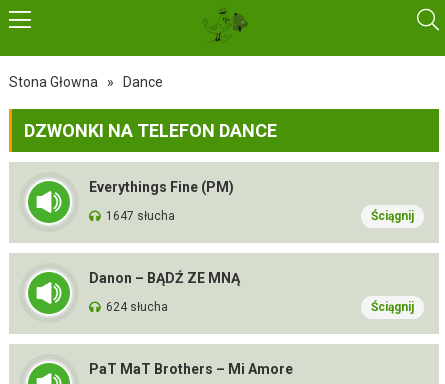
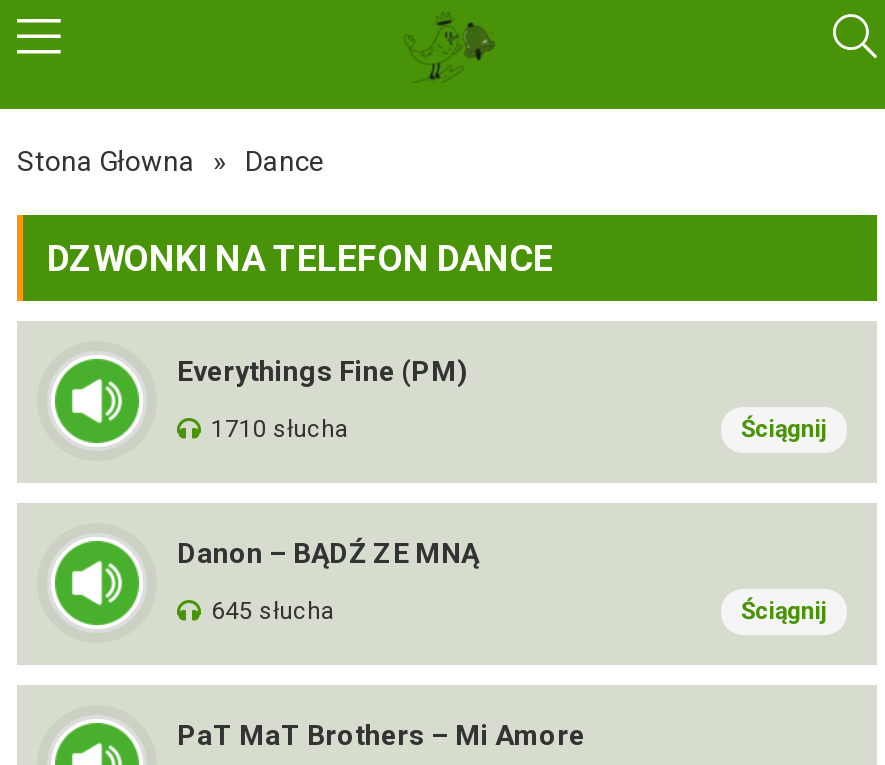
- 1647 słucha
+ 1710 słucha

- 624 słucha
+ 645 słucha
